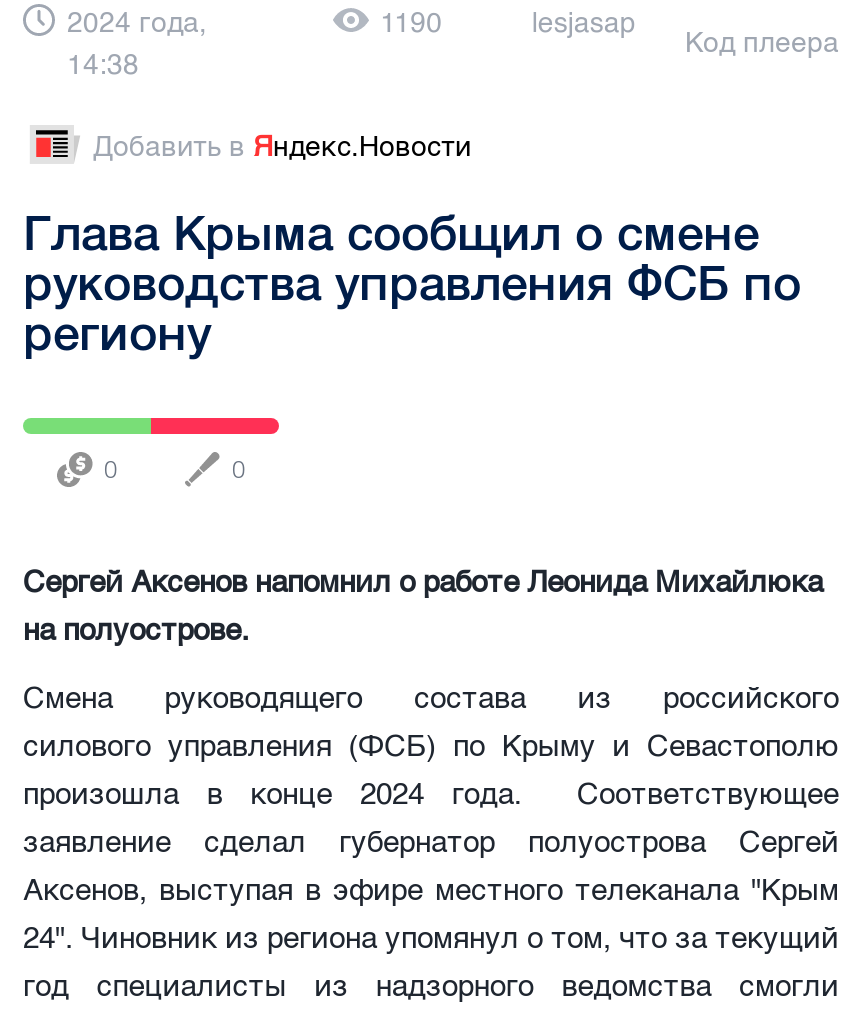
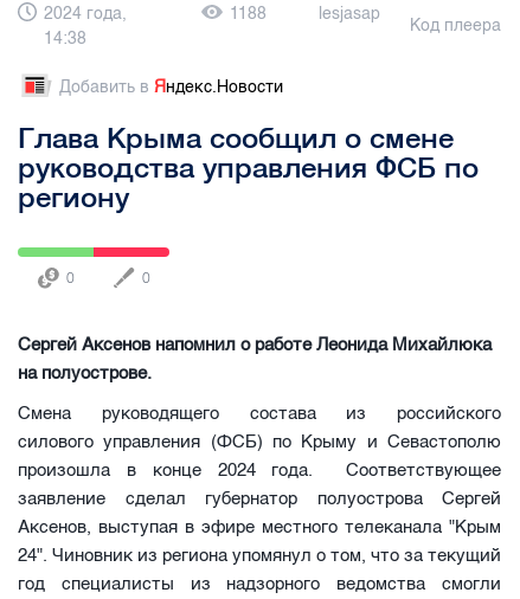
- 1190
+ 1188
